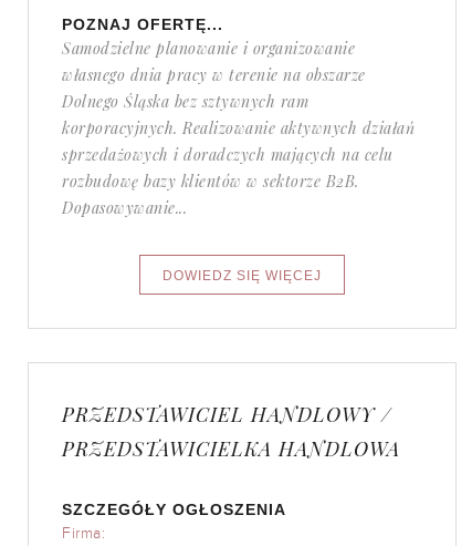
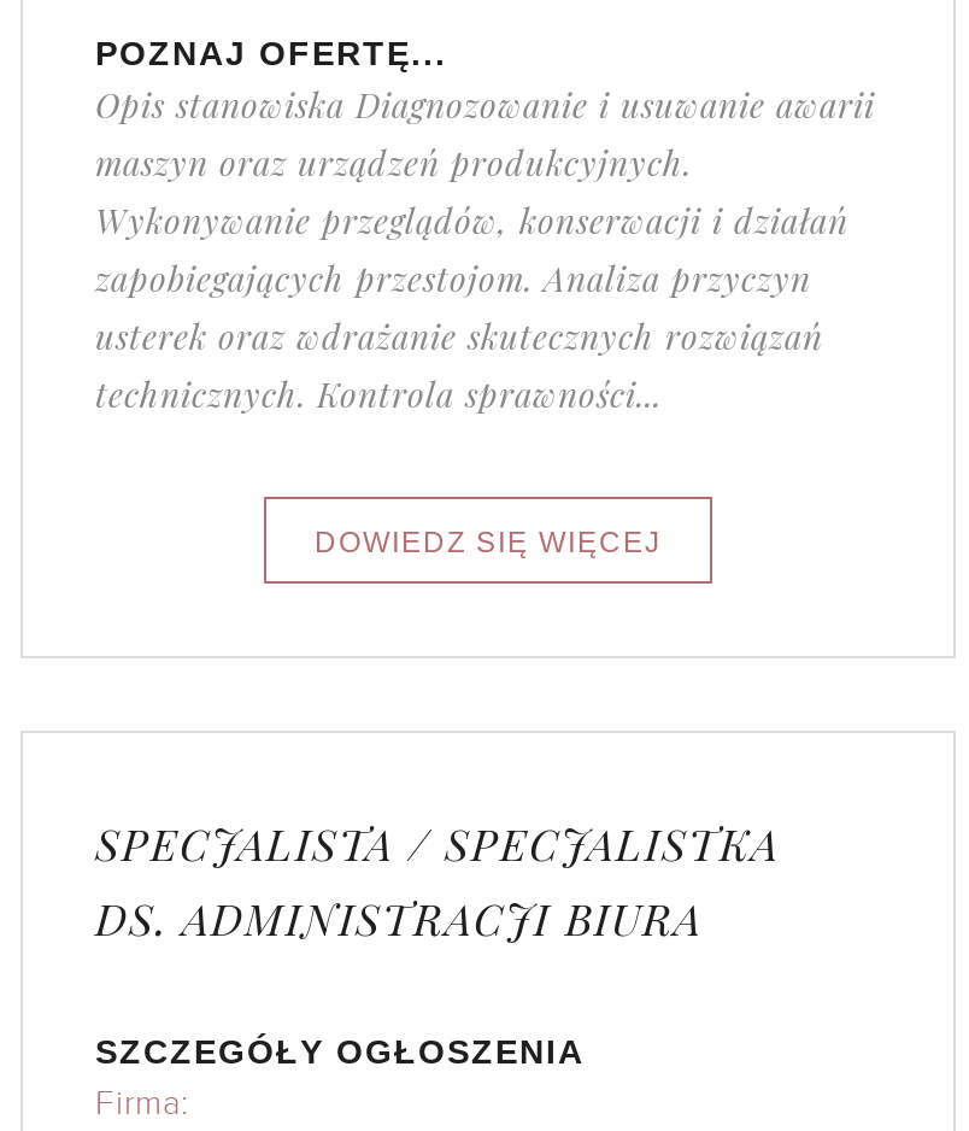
- Samodzielne planowanie i organizowanie
- własnego dnia pracy w terenie na obszarze
- Dolnego Śląska bez sztywnych ram
- korporacyjnych. Realizowanie aktywnych działań
- sprzedażowych i doradczych mających na celu
- rozbudowę bazy klientów w sektorze B2B.
- Dopasowywanie...
+ Opis stanowiska Diagnozowanie i usuwanie awarii
+ maszyn oraz urządzeń produkcyjnych.
+ Wykonywanie przeglądów, konserwacji i działań
+ zapobiegających przestojom. Analiza przyczyn
+ usterek oraz wdrażanie skutecznych rozwiązań
+ technicznych. Kontrola sprawności...

- PRZEDSTAWICIEL HANDLOWY /
- PRZEDSTAWICIELKA HANDLOWA
+ SPECJALISTA / SPECJALISTKA
+ DS. ADMINISTRACJI BIURA
